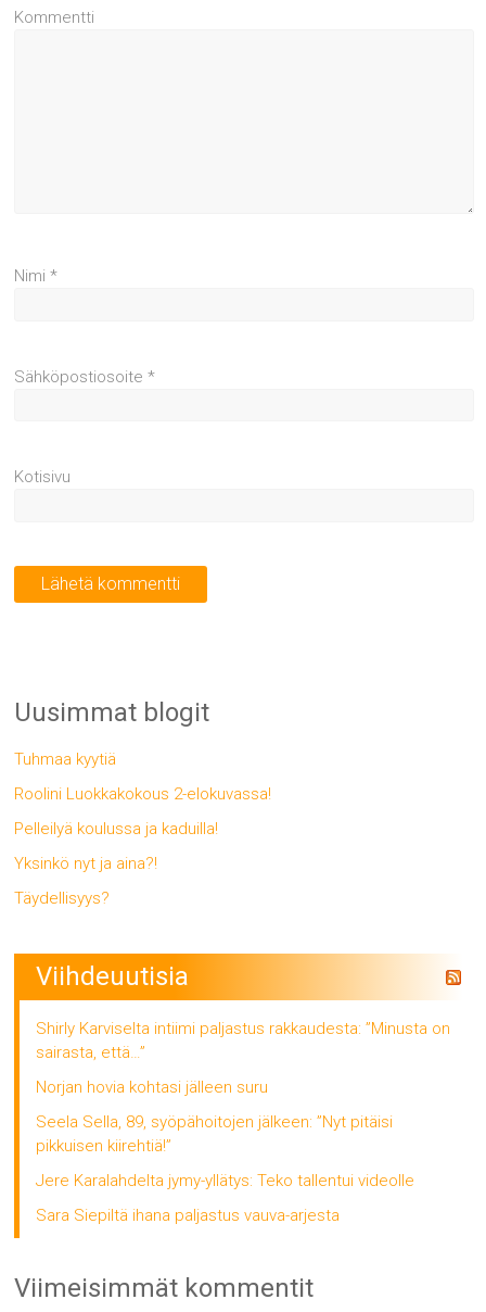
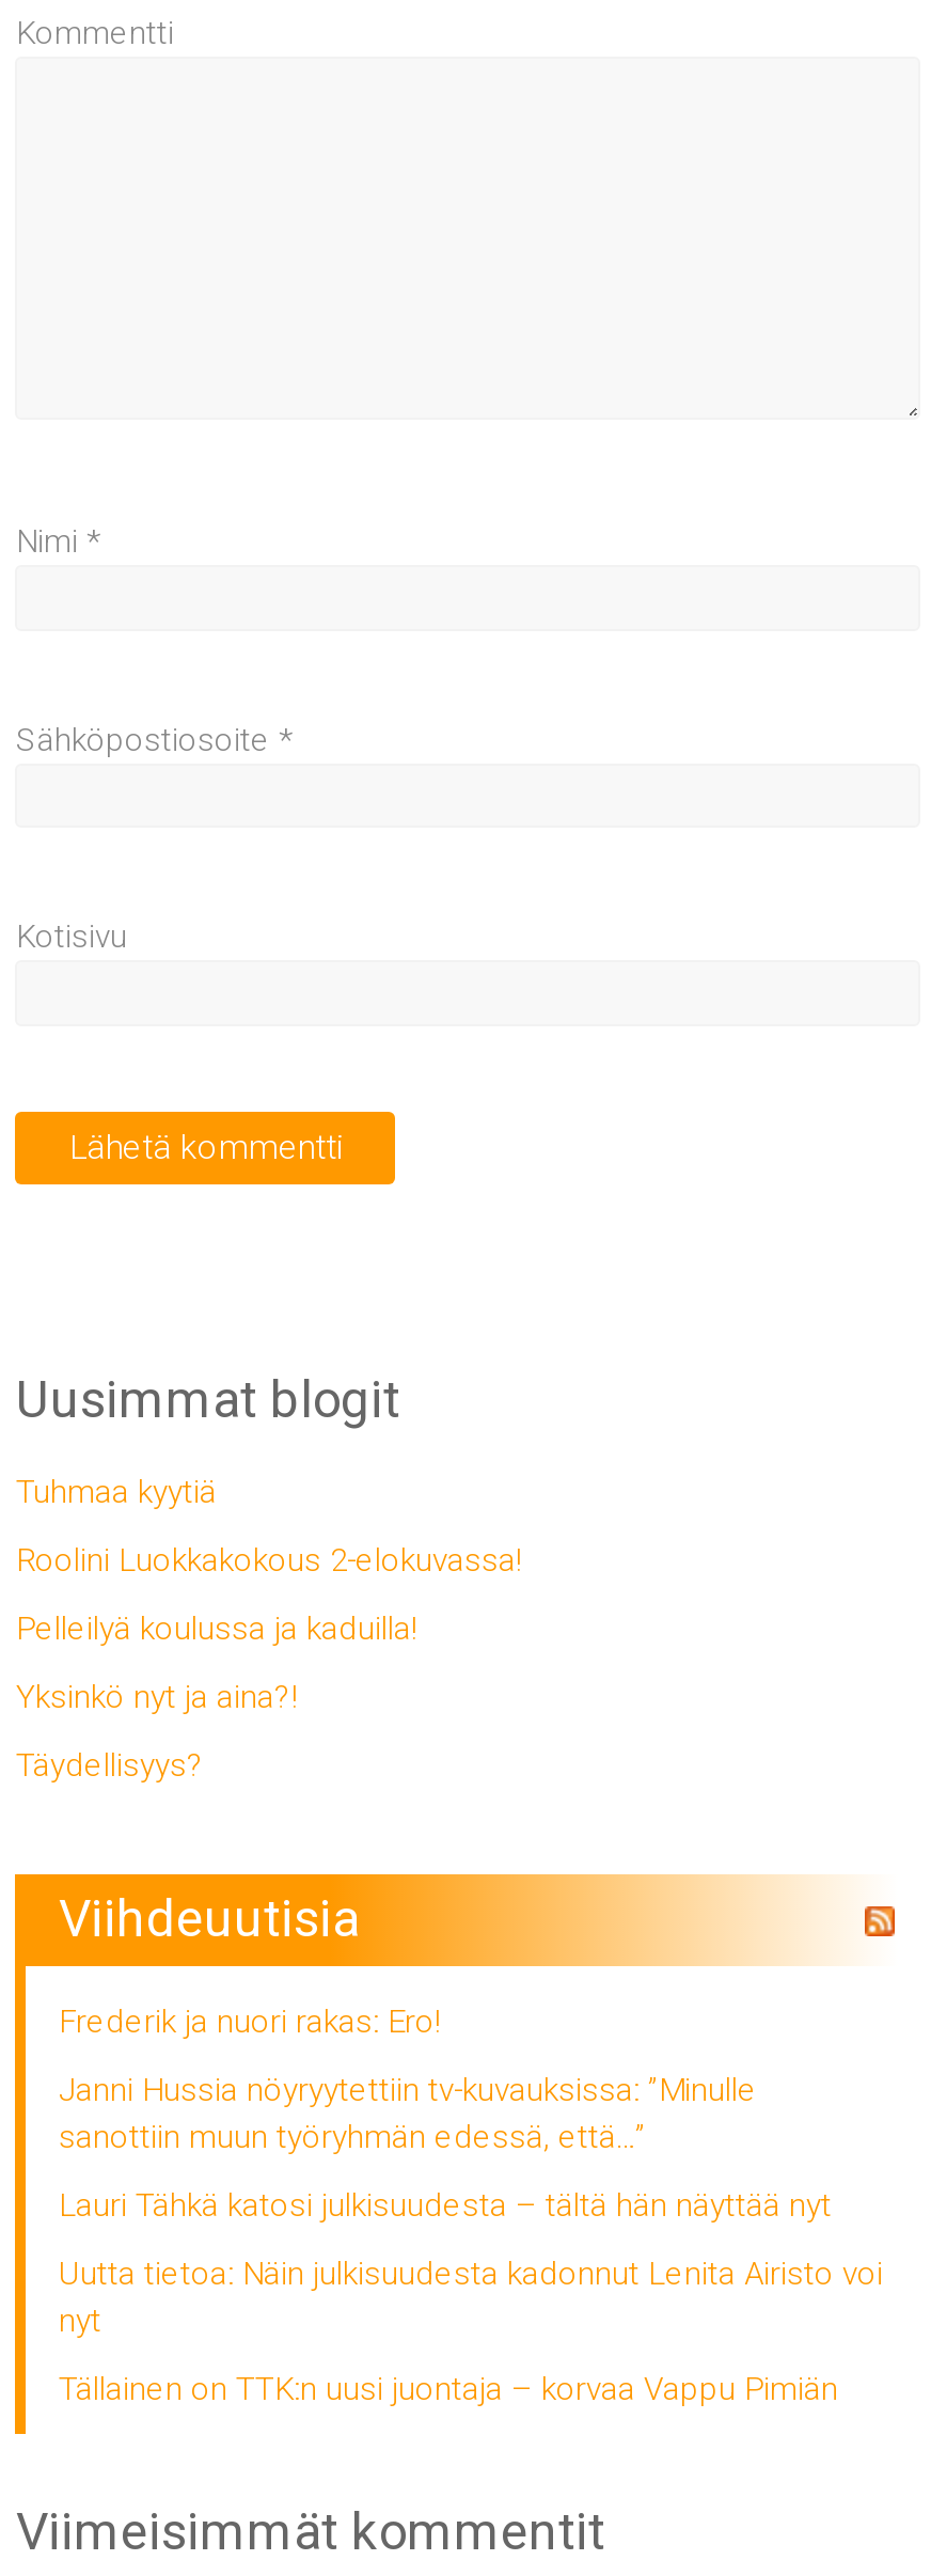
- Shirly Karviselta intiimi paljastus rakkaudesta: ”Minusta on
- sairasta, että…”
+ Frederik ja nuori rakas: Ero!

- Norjan hovia kohtasi jälleen suru
+ Janni Hussia nöyryytettiin tv-kuvauksissa: ”Minulle
+ sanottiin muun työryhmän edessä, että…”

- Seela Sella, 89, syöpähoitojen jälkeen: ”Nyt pitäisi
- pikkuisen kiirehtiä!”
+ Lauri Tähkä katosi julkisuudesta – tältä hän näyttää nyt

- Jere Karalahdelta jymy-yllätys: Teko tallentui videolle
+ Uutta tietoa: Näin julkisuudesta kadonnut Lenita Airisto voi
+ nyt

- Sara Siepiltä ihana paljastus vauva-arjesta
+ Tällainen on TTK:n uusi juontaja – korvaa Vappu Pimiän
